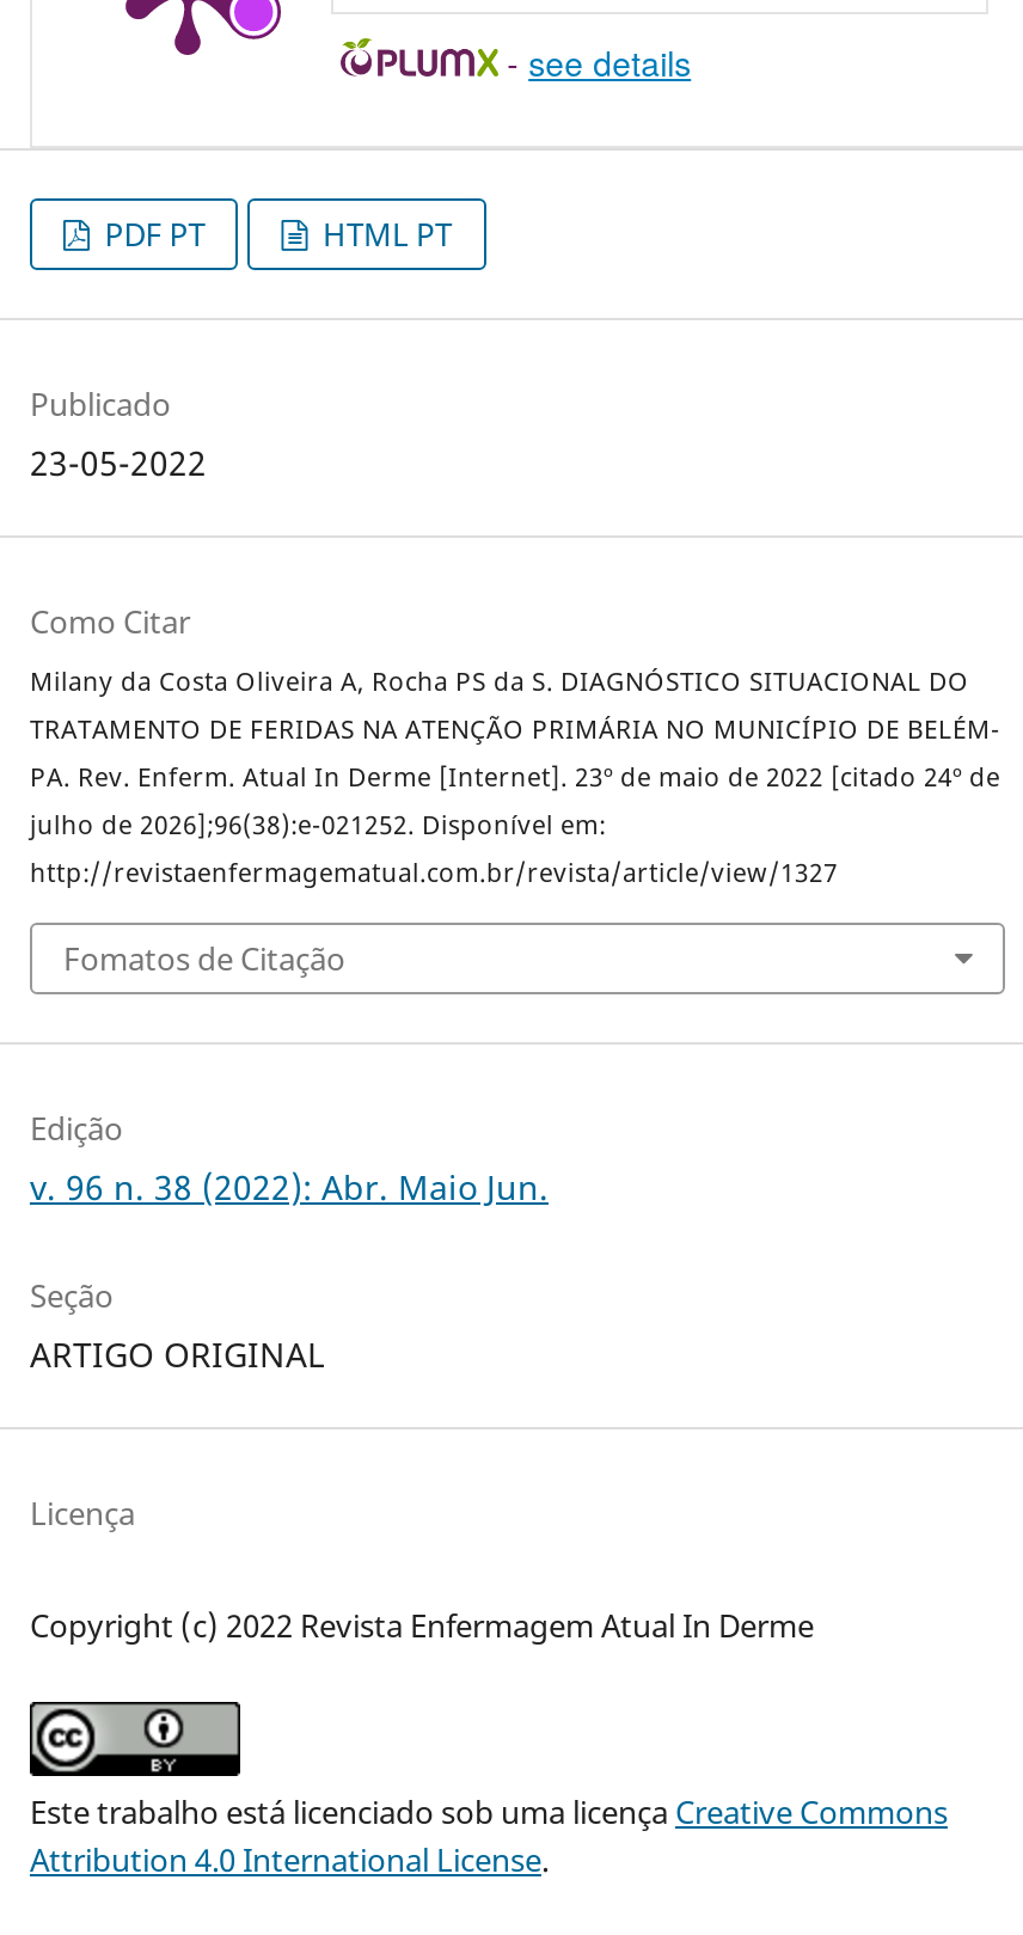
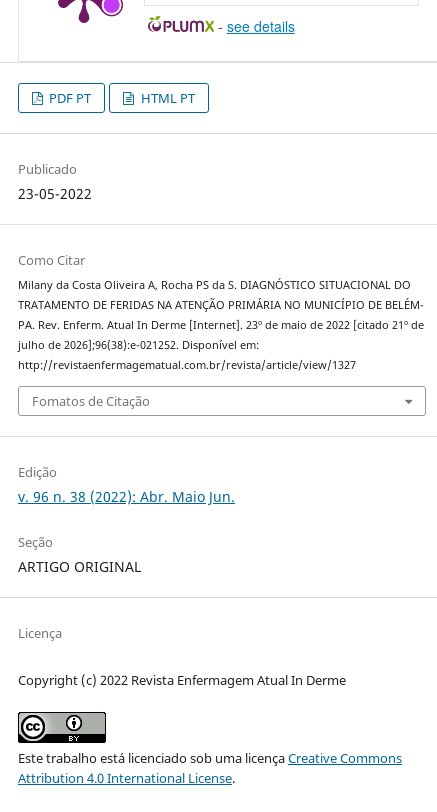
- PA. Rev. Enferm. Atual In Derme [Internet]. 23º de maio de 2022 [citado 24º de
+ PA. Rev. Enferm. Atual In Derme [Internet]. 23º de maio de 2022 [citado 21º de
